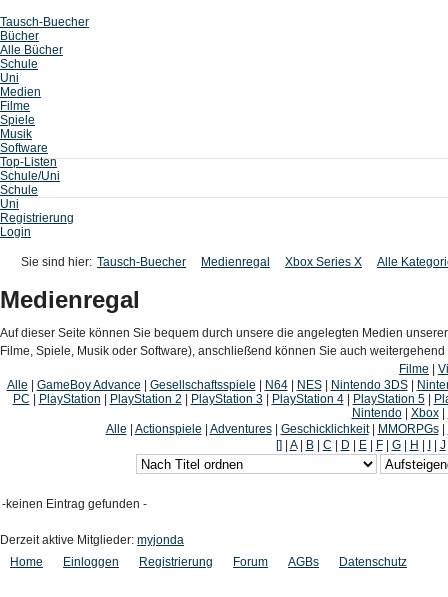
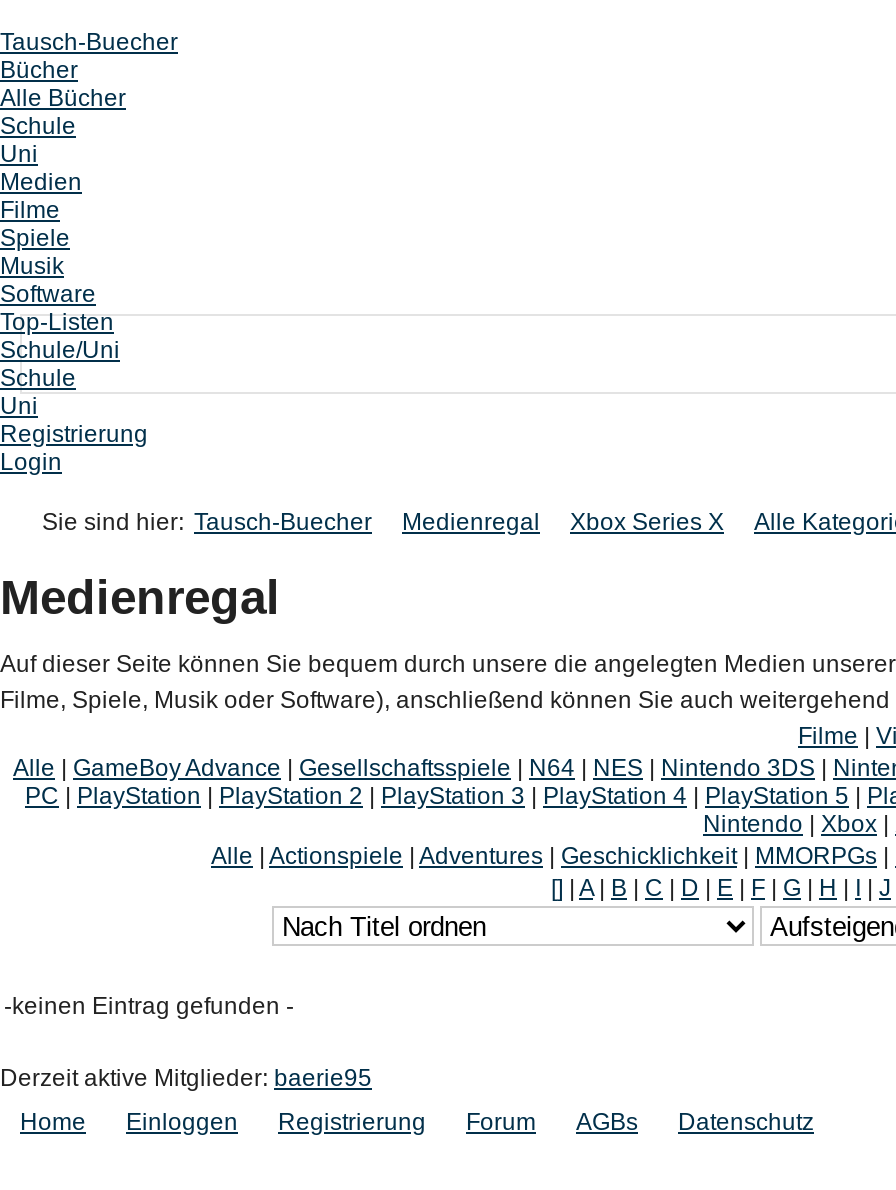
- Derzeit aktive Mitglieder: myjonda
+ Derzeit aktive Mitglieder: baerie95
